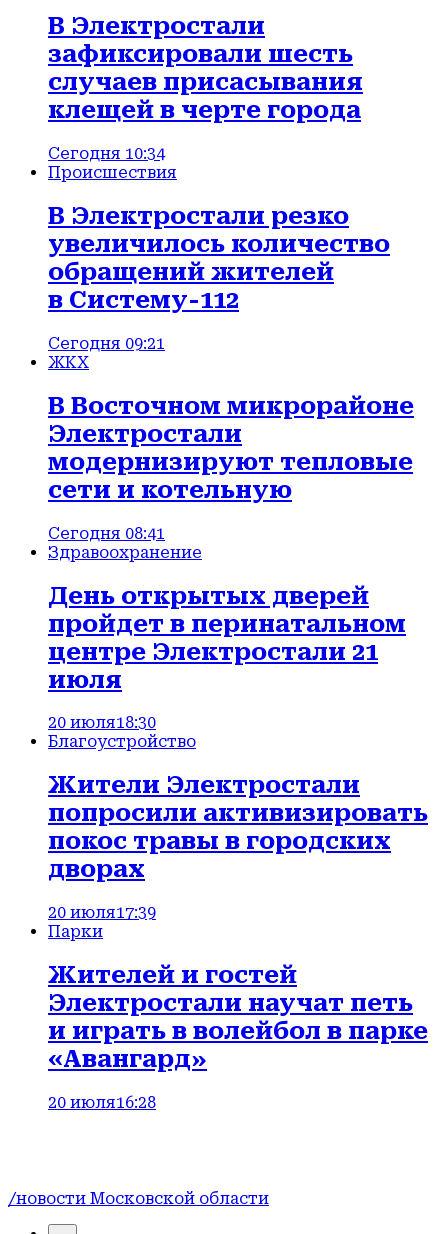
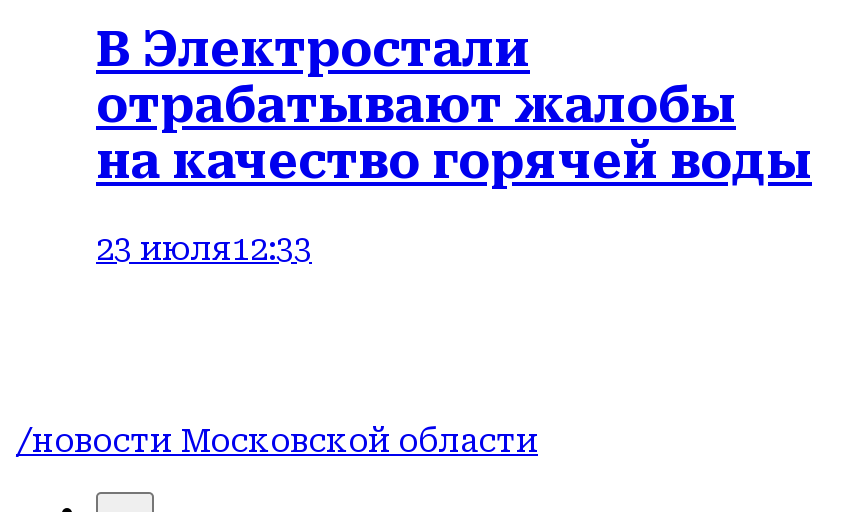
- зафиксировали шесть
- случаев присасывания
- клещей в черте города
- Сегодня 10:34
- Происшествия
- В Электростали резко
- увеличилось количество
- обращений жителей
- в Систему-112
- Сегодня 09:21
- ЖКХ
- В Восточном микрорайоне
- Электростали
- модернизируют тепловые
- сети и котельную
- Сегодня 08:41
- Здравоохранение
- День открытых дверей
- пройдет в перинатальном
- центре Электростали 21
- июля
- 20 июля18:30
- Благоустройство
- Жители Электростали
- попросили активизировать
- покос травы в городских
- дворах
- 20 июля17:39
- Парки
- Жителей и гостей
- Электростали научат петь
- и играть в волейбол в парке
- «Авангард»
- 20 июля16:28
+ отрабатывают жалобы
+ на качество горячей воды
+ 23 июля12:33
